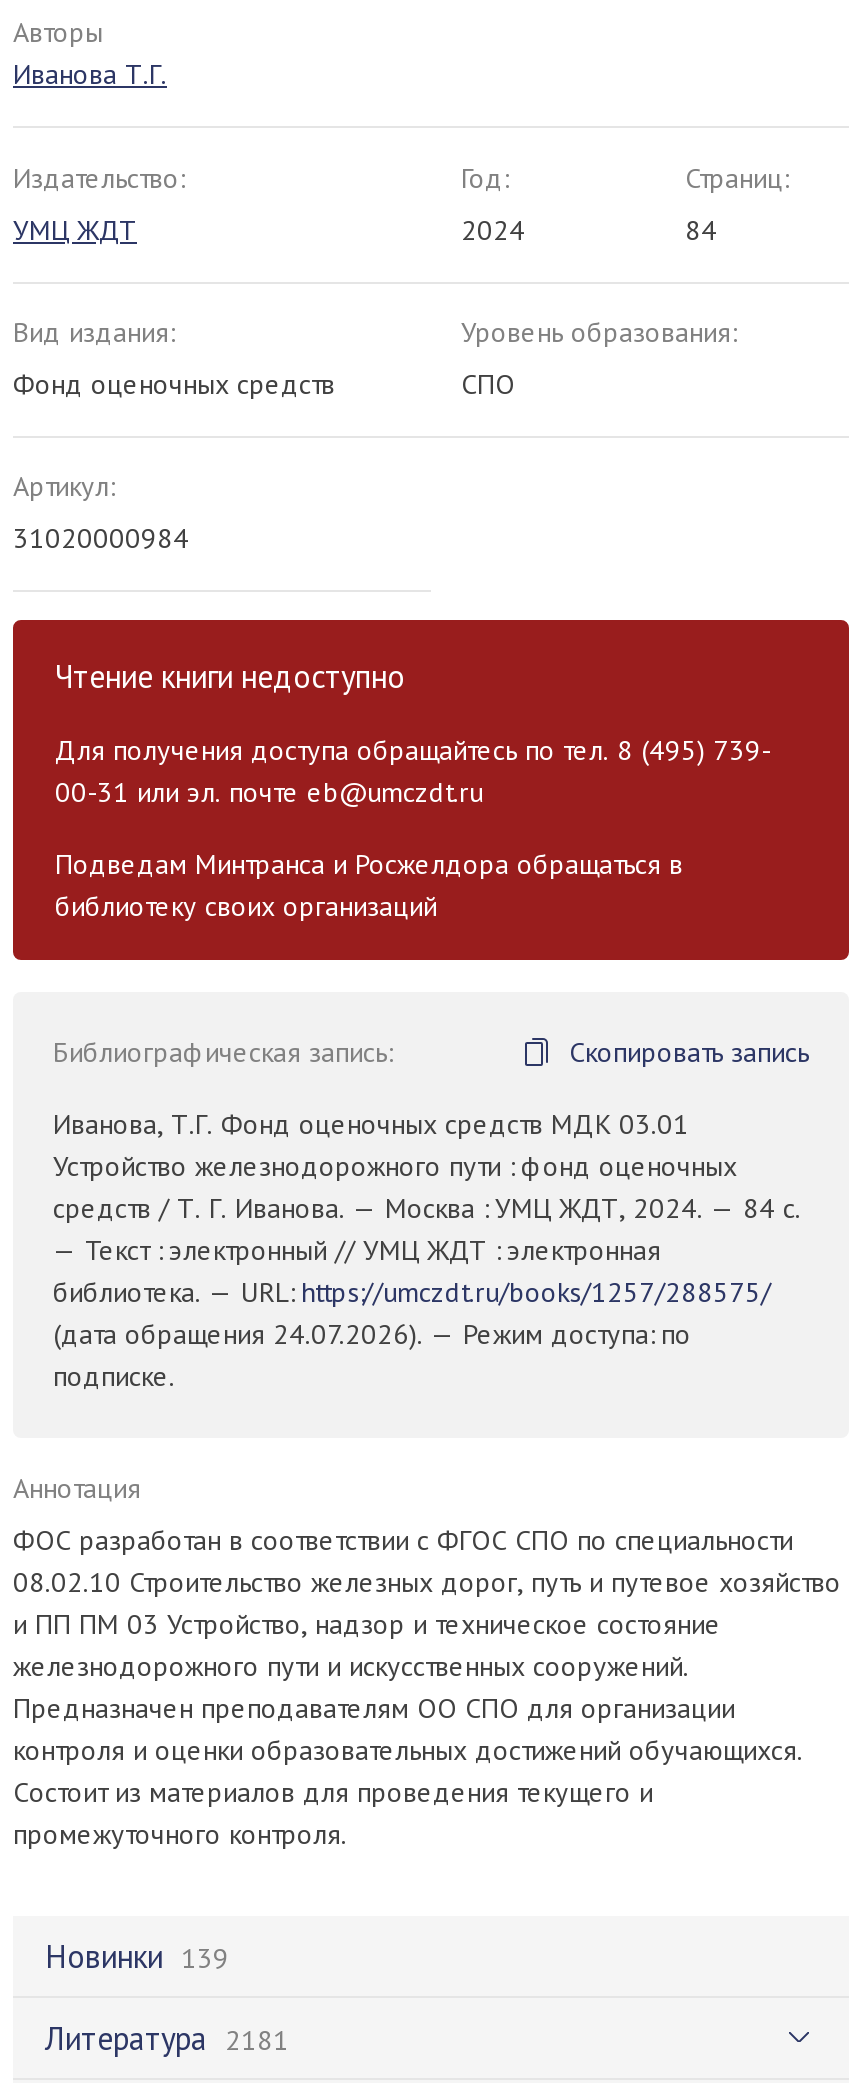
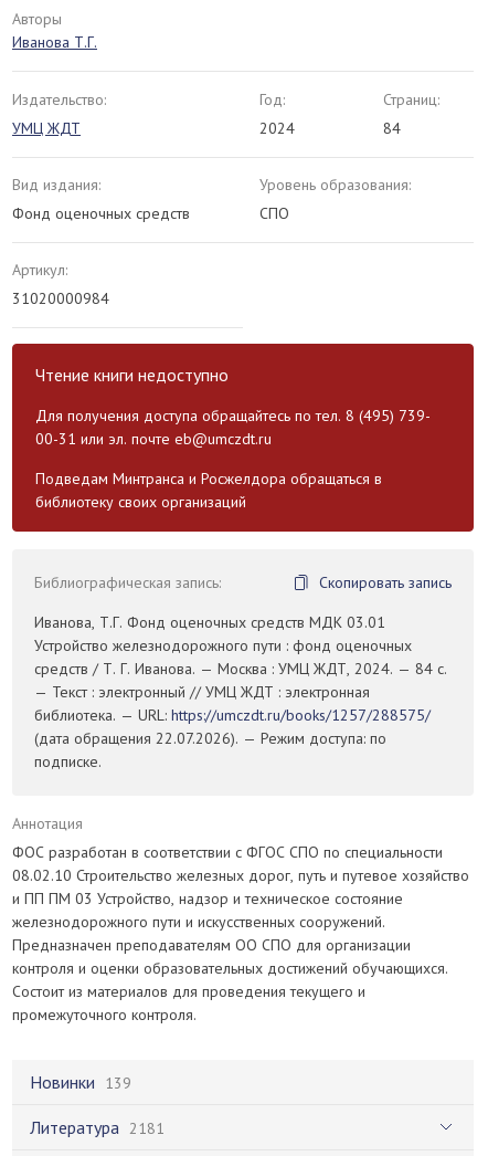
- (дата обращения 24.07.2026). — Режим доступа: по
+ (дата обращения 22.07.2026). — Режим доступа: по
